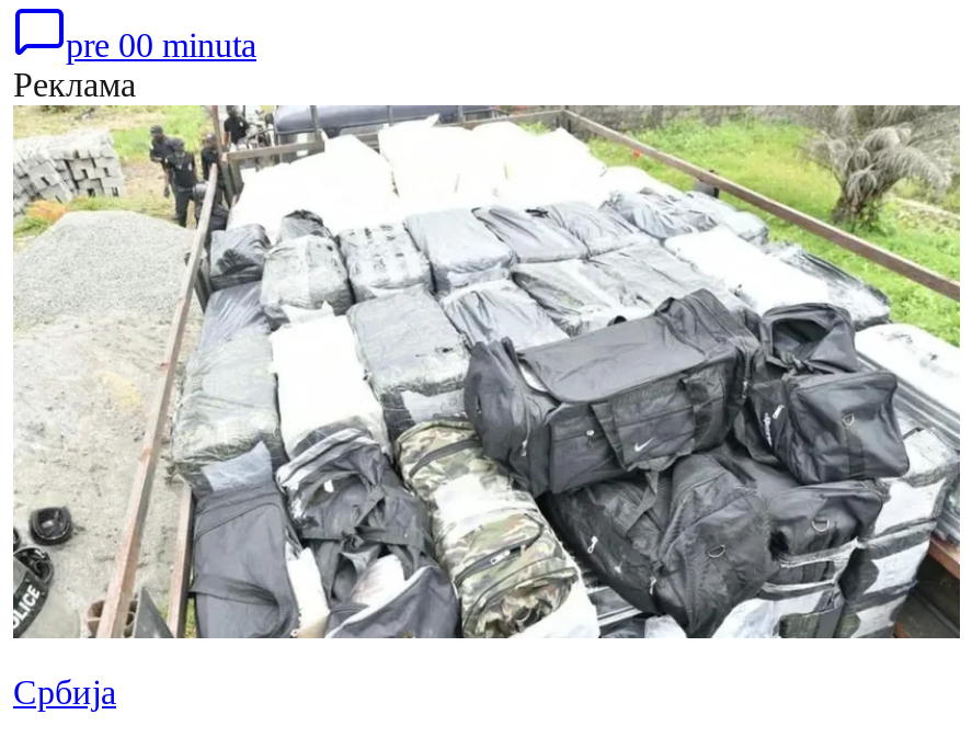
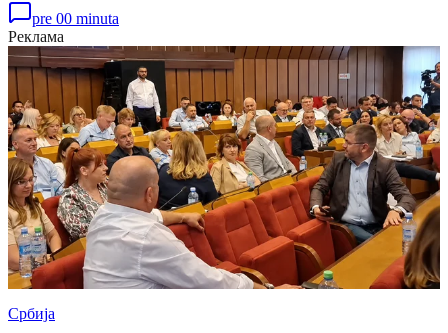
- [image]
+ [image]
